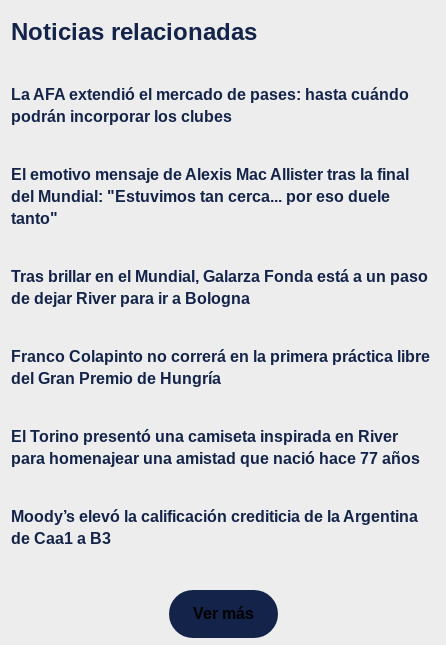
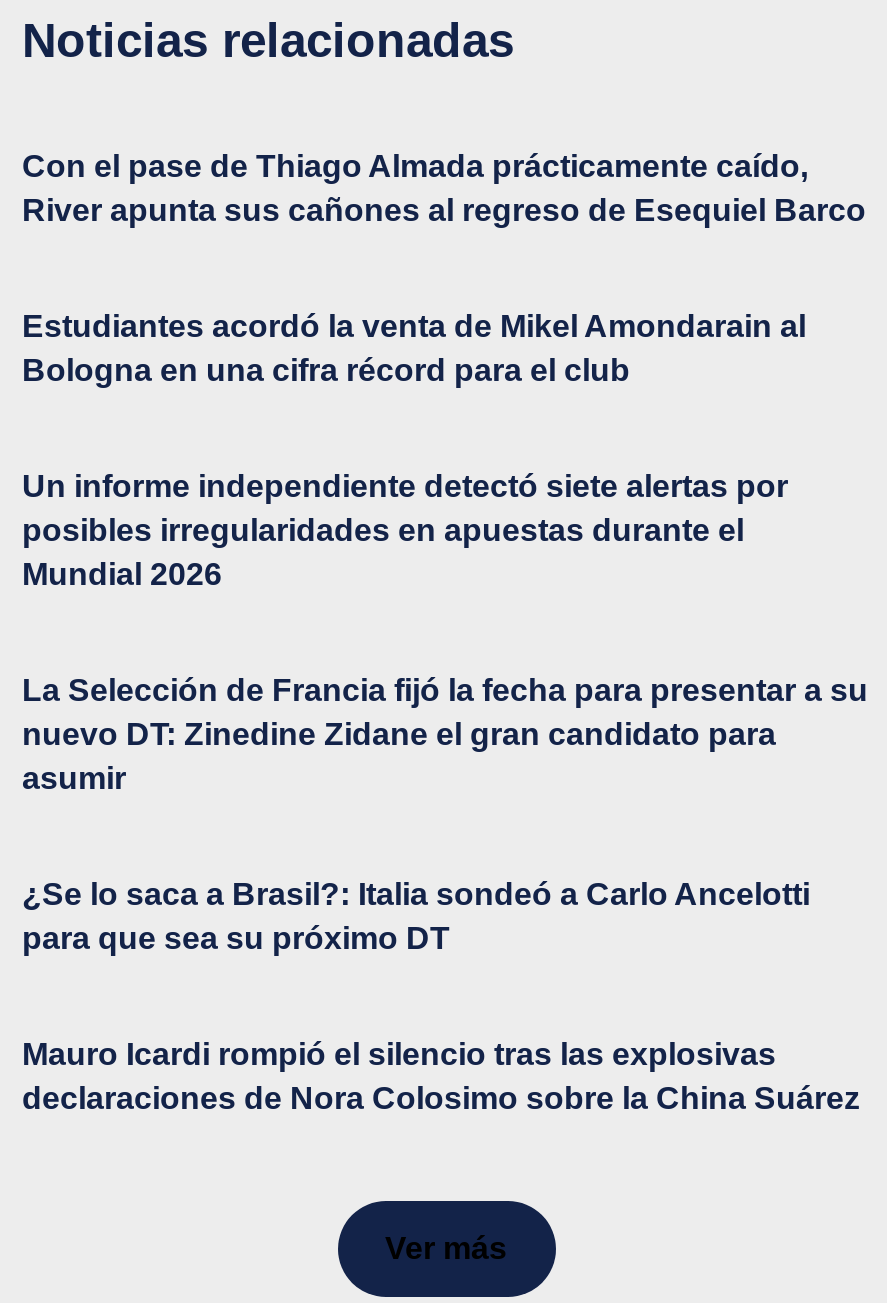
- La AFA extendió el mercado de pases: hasta cuándo
- podrán incorporar los clubes
+ Con el pase de Thiago Almada prácticamente caído,
+ River apunta sus cañones al regreso de Esequiel Barco

- El emotivo mensaje de Alexis Mac Allister tras la final
- del Mundial: "Estuvimos tan cerca... por eso duele
- tanto"
+ Estudiantes acordó la venta de Mikel Amondarain al
+ Bologna en una cifra récord para el club

- Tras brillar en el Mundial, Galarza Fonda está a un paso
- de dejar River para ir a Bologna
+ Un informe independiente detectó siete alertas por
+ posibles irregularidades en apuestas durante el
+ Mundial 2026

- Franco Colapinto no correrá en la primera práctica libre
- del Gran Premio de Hungría
+ La Selección de Francia fijó la fecha para presentar a su
+ nuevo DT: Zinedine Zidane el gran candidato para
+ asumir

- El Torino presentó una camiseta inspirada en River
- para homenajear una amistad que nació hace 77 años
+ ¿Se lo saca a Brasil?: Italia sondeó a Carlo Ancelotti
+ para que sea su próximo DT

- Moody’s elevó la calificación crediticia de la Argentina
- de Caa1 a B3
+ Mauro Icardi rompió el silencio tras las explosivas
+ declaraciones de Nora Colosimo sobre la China Suárez
